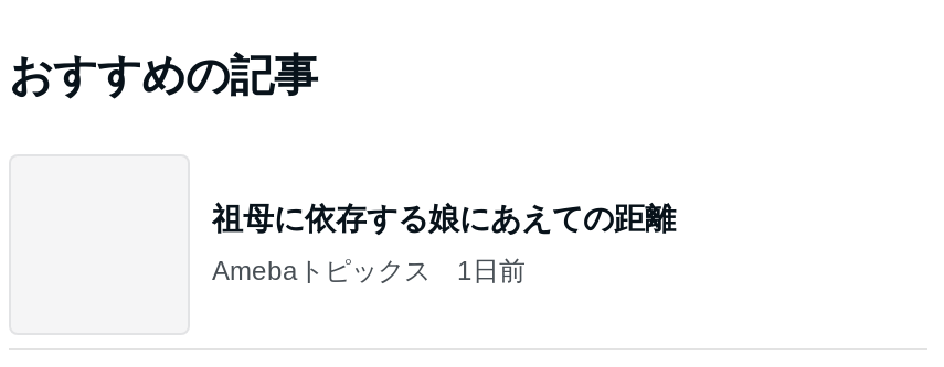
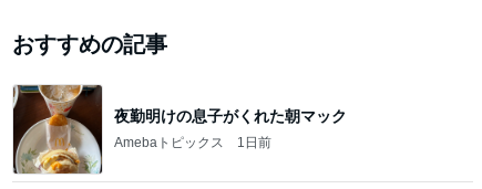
+ [image]

- 祖母に依存する娘にあえての距離
+ 夜勤明けの息子がくれた朝マック
